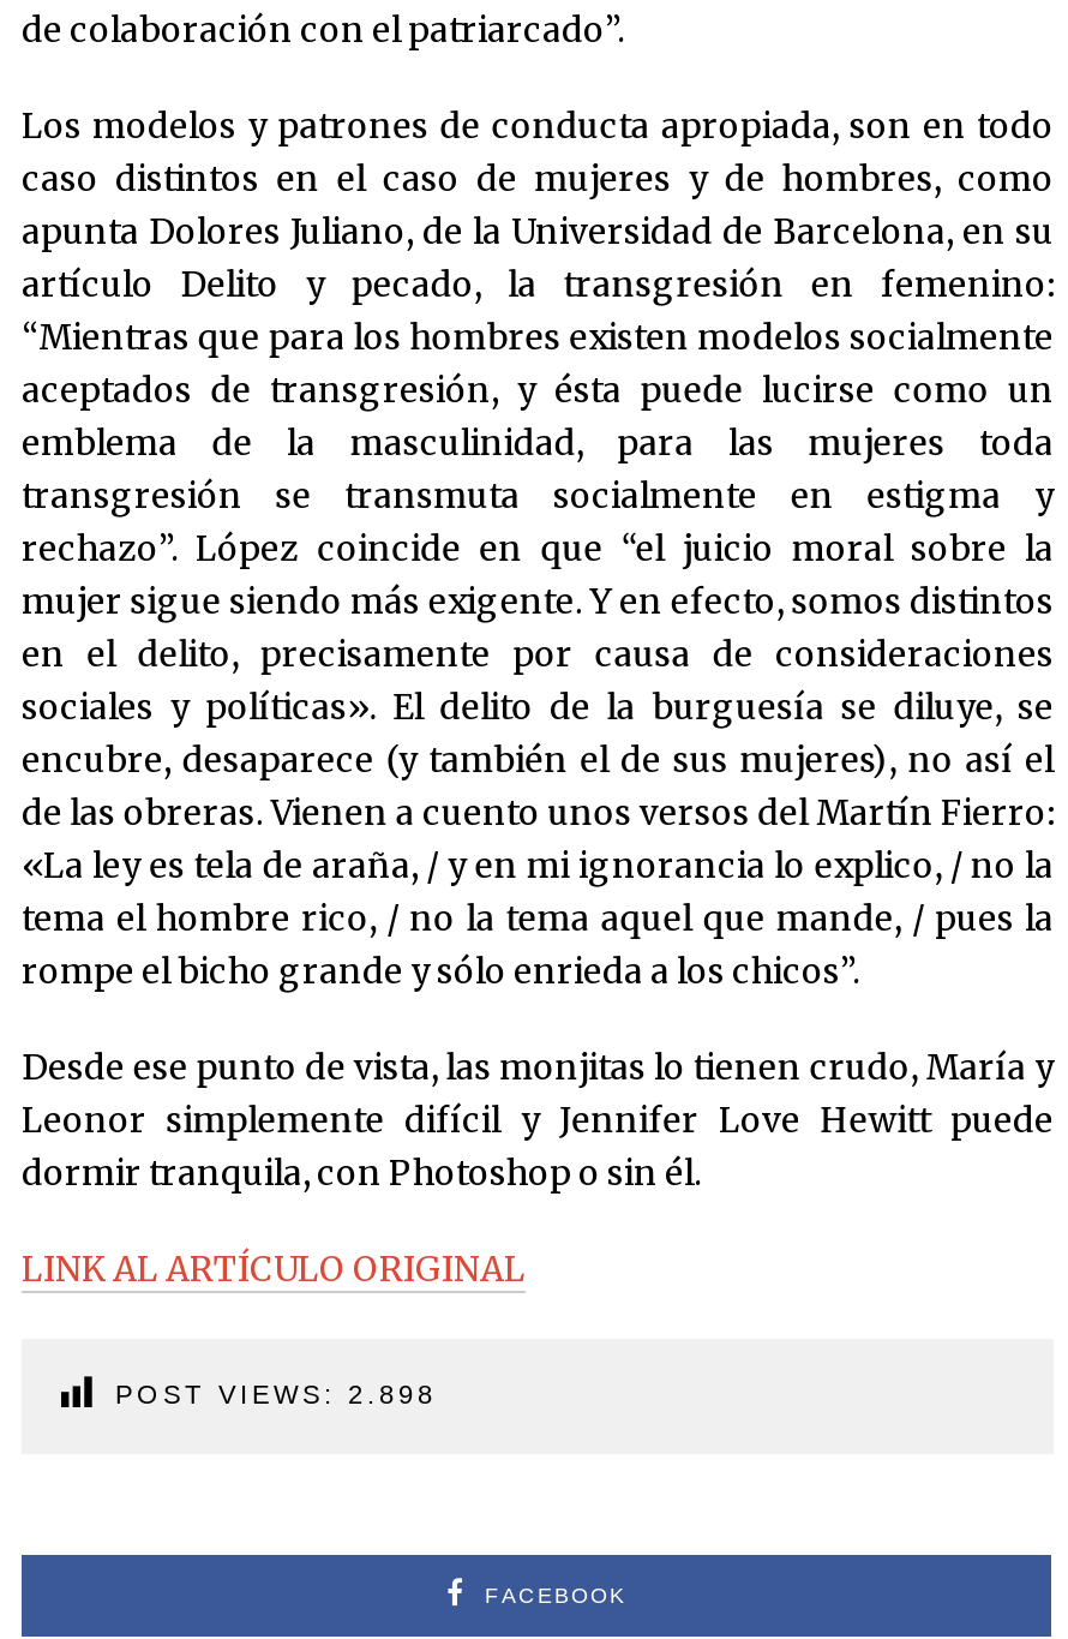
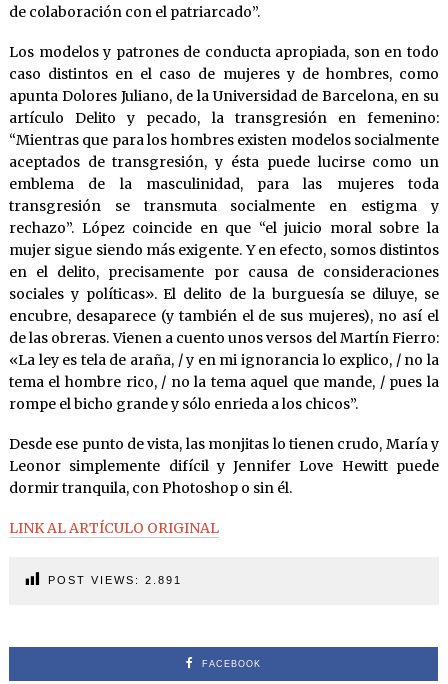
- POST VIEWS: 2.898
+ POST VIEWS: 2.891
